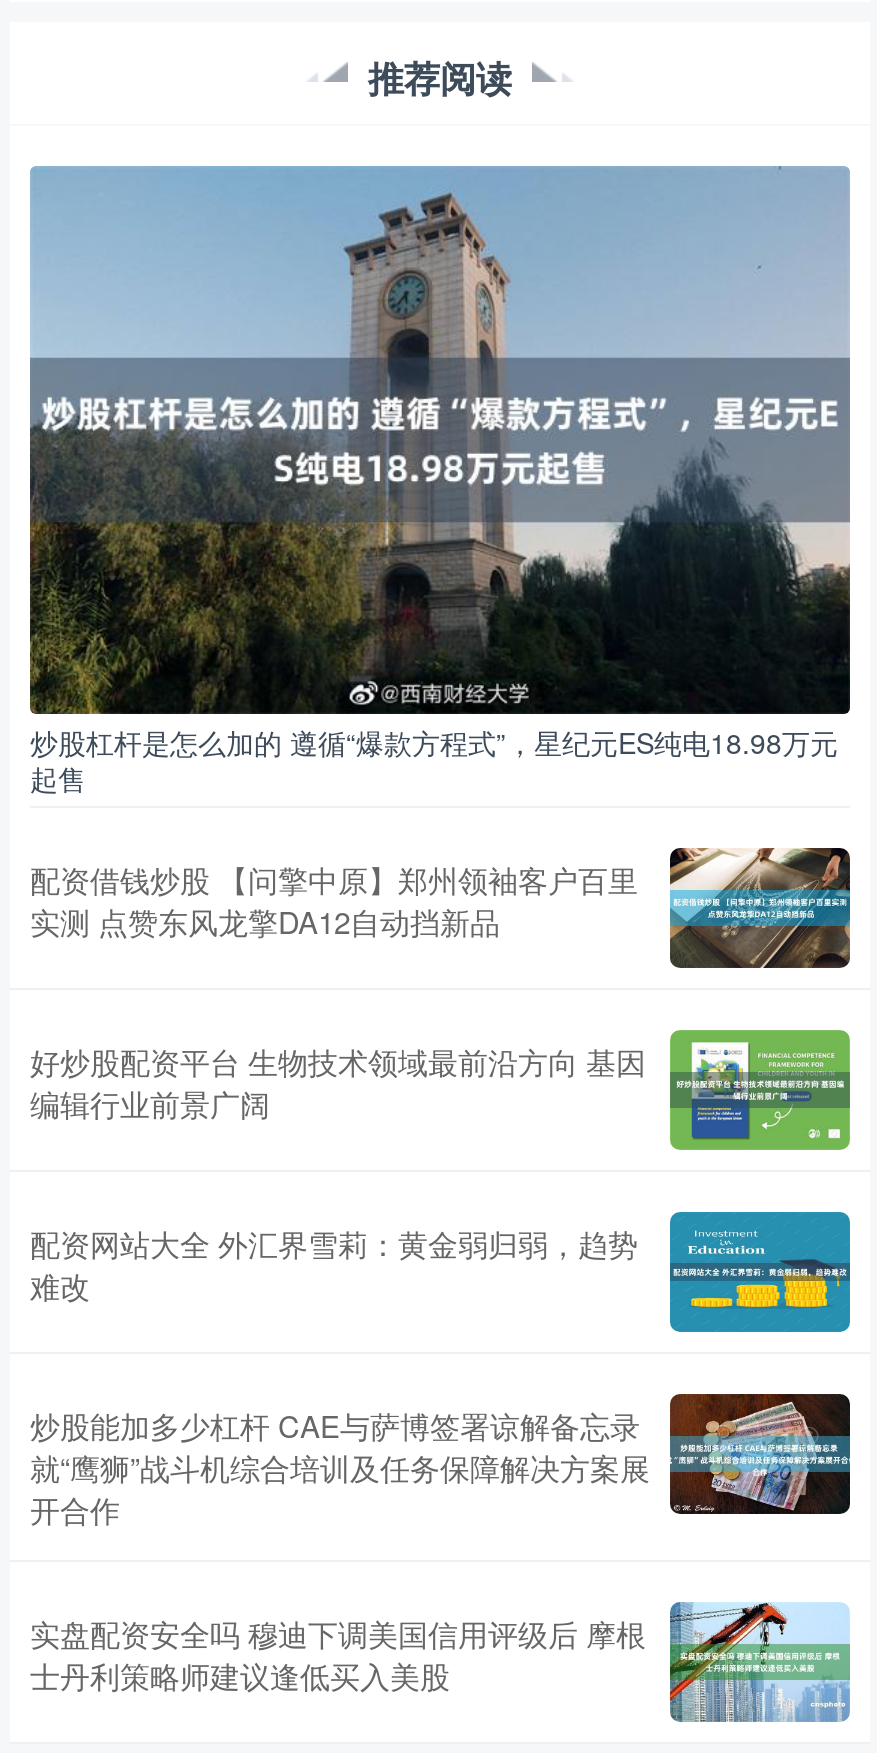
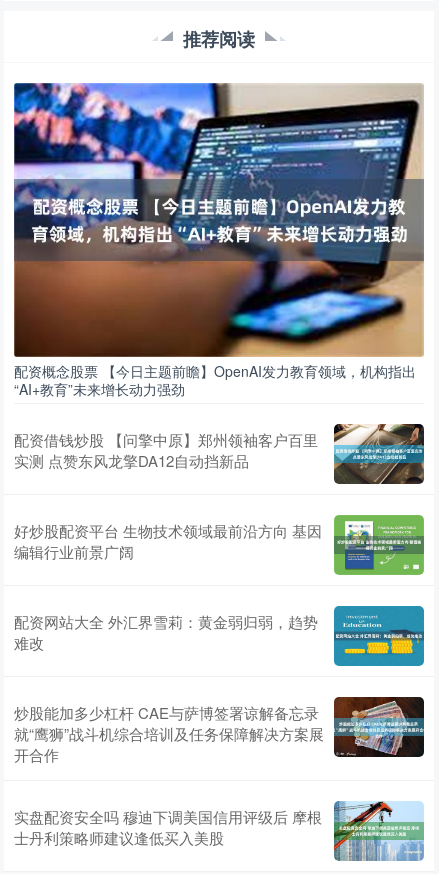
- [image]
- 炒股杠杆是怎么加的 遵循“爆款方程式”，星纪元ES纯电18.98万元
- 起售
+ [image]
+ 配资概念股票 【今日主题前瞻】OpenAI发力教育领域，机构指出
+ “AI+教育”未来增长动力强劲
